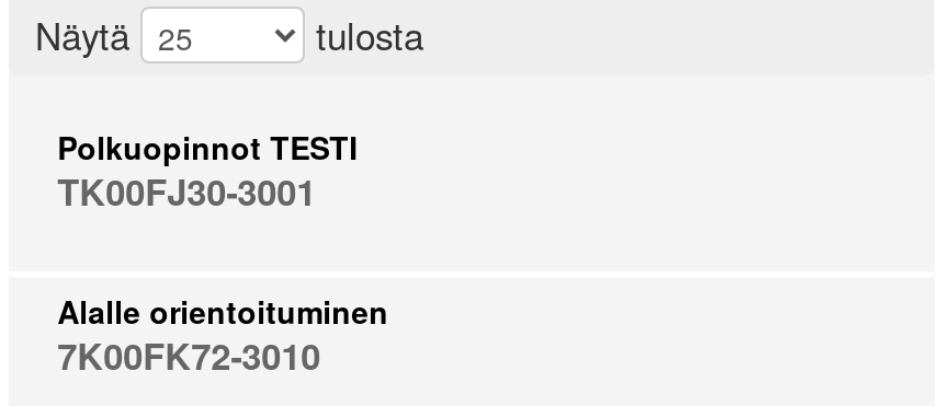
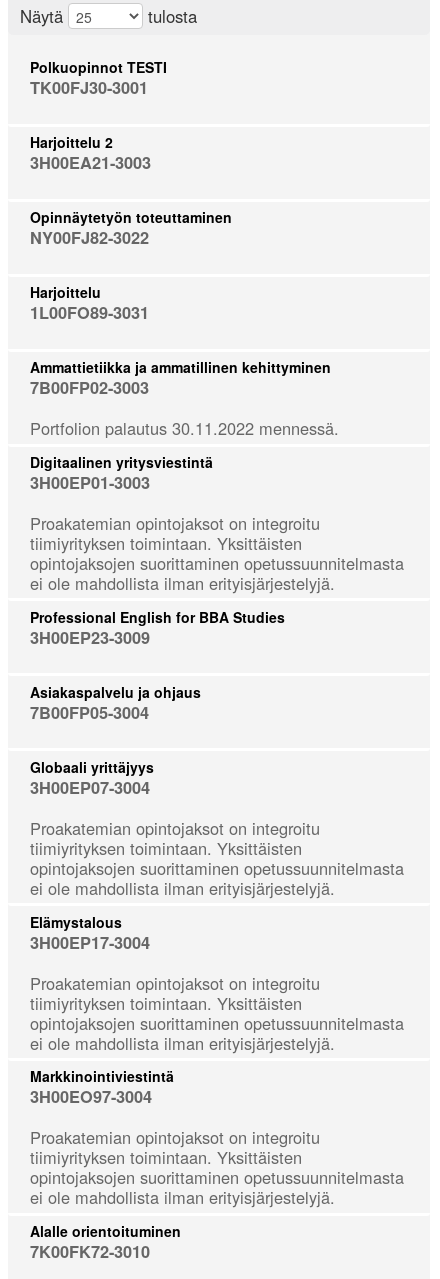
+ Harjoittelu 2
+ 3H00EA21-3003
+ Opinnäytetyön toteuttaminen
+ NY00FJ82-3022
+ Harjoittelu
+ 1L00FO89-3031
+ Ammattietiikka ja ammatillinen kehittyminen
+ 7B00FP02-3003
+ Portfolion palautus 30.11.2022 mennessä.
+ Digitaalinen yritysviestintä
+ 3H00EP01-3003
+ Proakatemian opintojaksot on integroitu
+ tiimiyrityksen toimintaan. Yksittäisten
+ opintojaksojen suorittaminen opetussuunnitelmasta
+ ei ole mahdollista ilman erityisjärjestelyjä.
+ Professional English for BBA Studies
+ 3H00EP23-3009
+ Asiakaspalvelu ja ohjaus
+ 7B00FP05-3004
+ Globaali yrittäjyys
+ 3H00EP07-3004
+ Proakatemian opintojaksot on integroitu
+ tiimiyrityksen toimintaan. Yksittäisten
+ opintojaksojen suorittaminen opetussuunnitelmasta
+ ei ole mahdollista ilman erityisjärjestelyjä.
+ Elämystalous
+ 3H00EP17-3004
+ Proakatemian opintojaksot on integroitu
+ tiimiyrityksen toimintaan. Yksittäisten
+ opintojaksojen suorittaminen opetussuunnitelmasta
+ ei ole mahdollista ilman erityisjärjestelyjä.
+ Markkinointiviestintä
+ 3H00EO97-3004
+ Proakatemian opintojaksot on integroitu
+ tiimiyrityksen toimintaan. Yksittäisten
+ opintojaksojen suorittaminen opetussuunnitelmasta
+ ei ole mahdollista ilman erityisjärjestelyjä.
